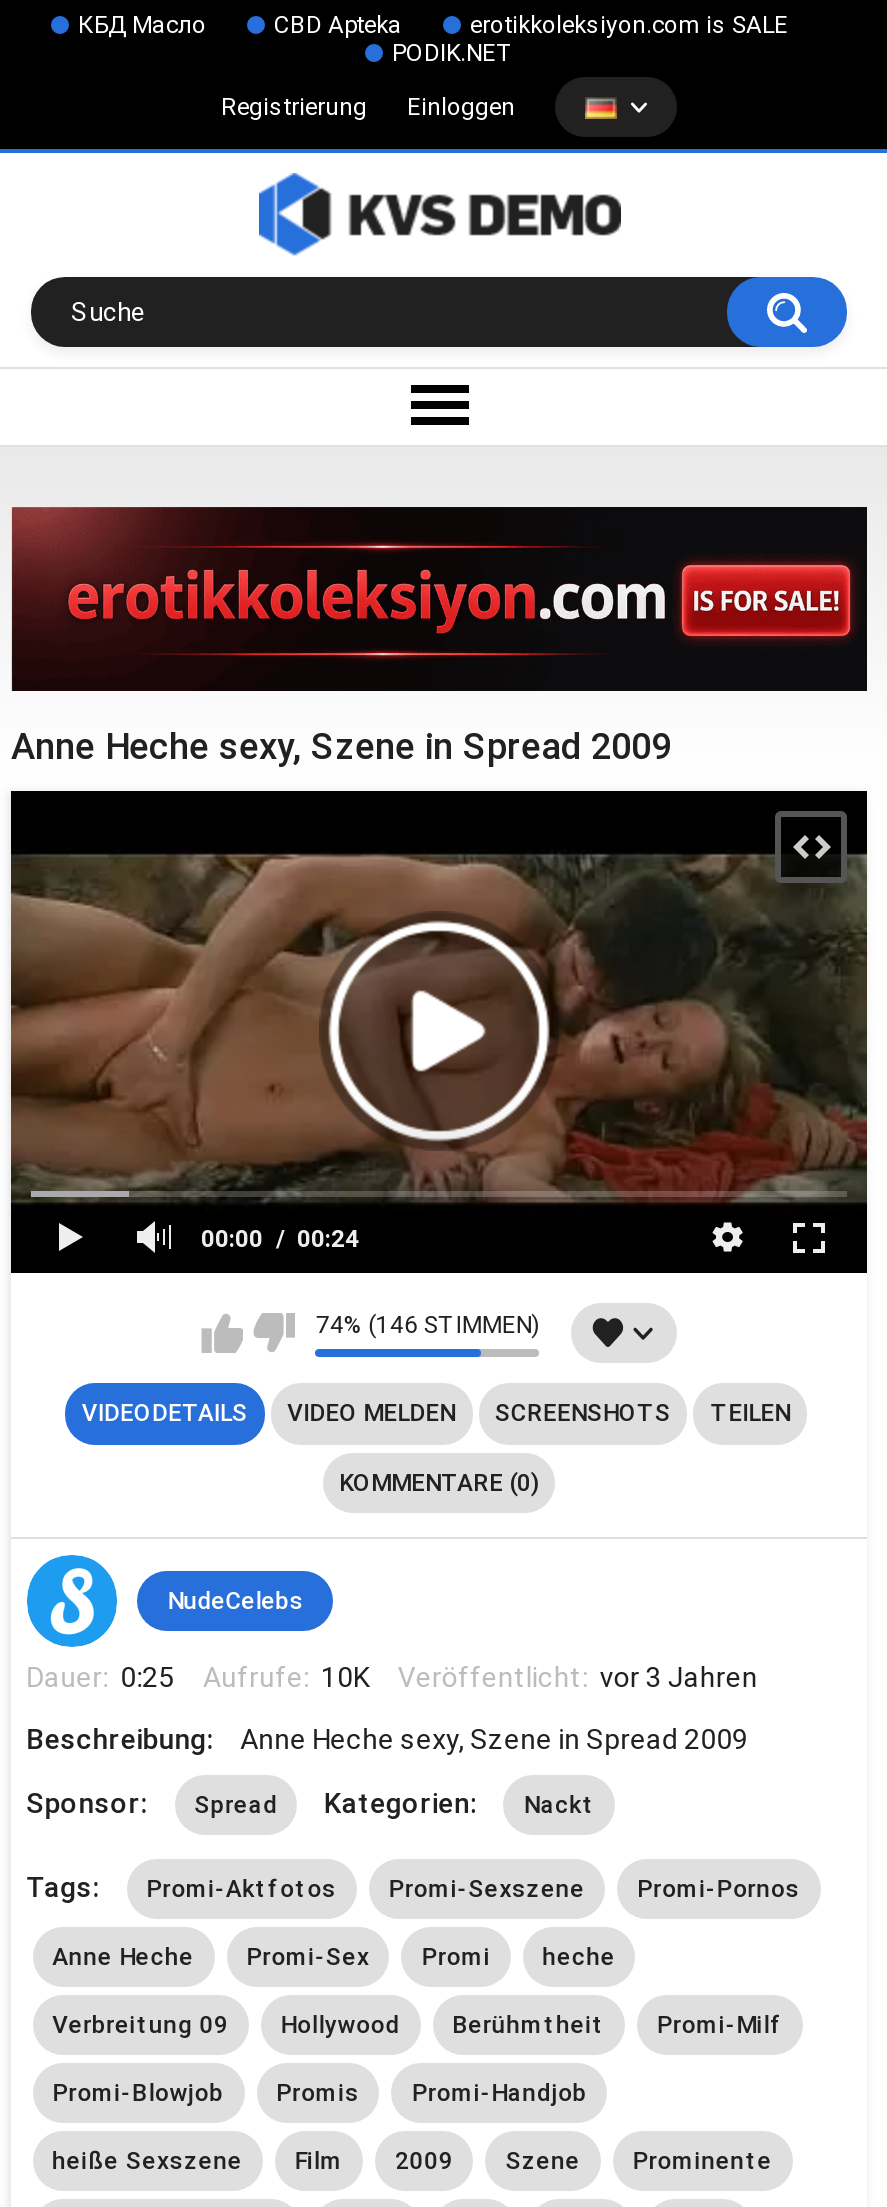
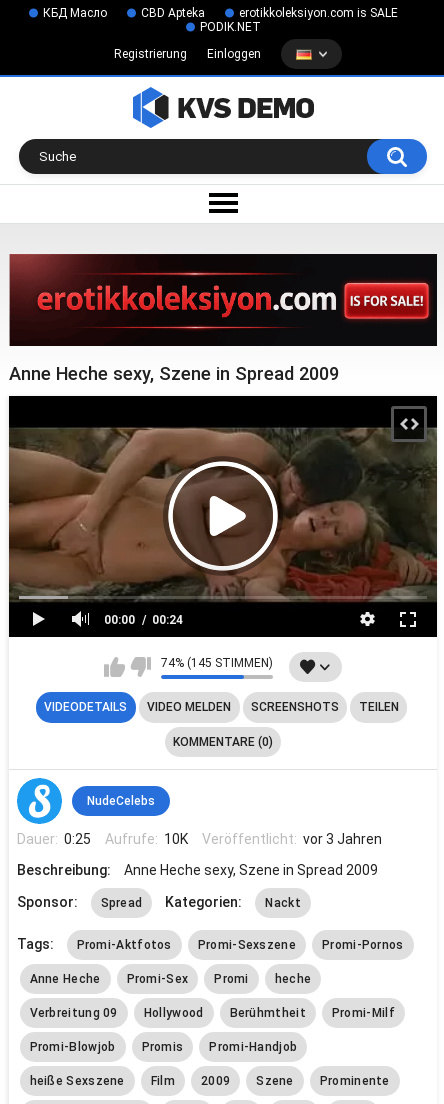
- 74% (146 STIMMEN)
+ 74% (145 STIMMEN)
